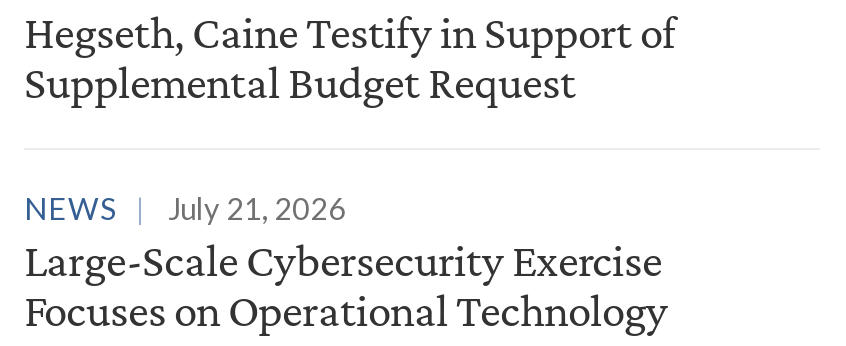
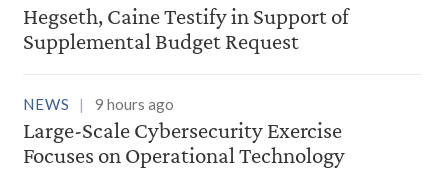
- NEWS July 21, 2026
+ NEWS 9 hours ago
